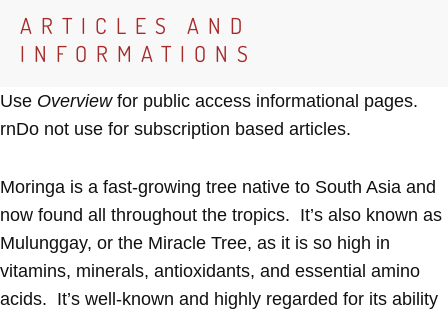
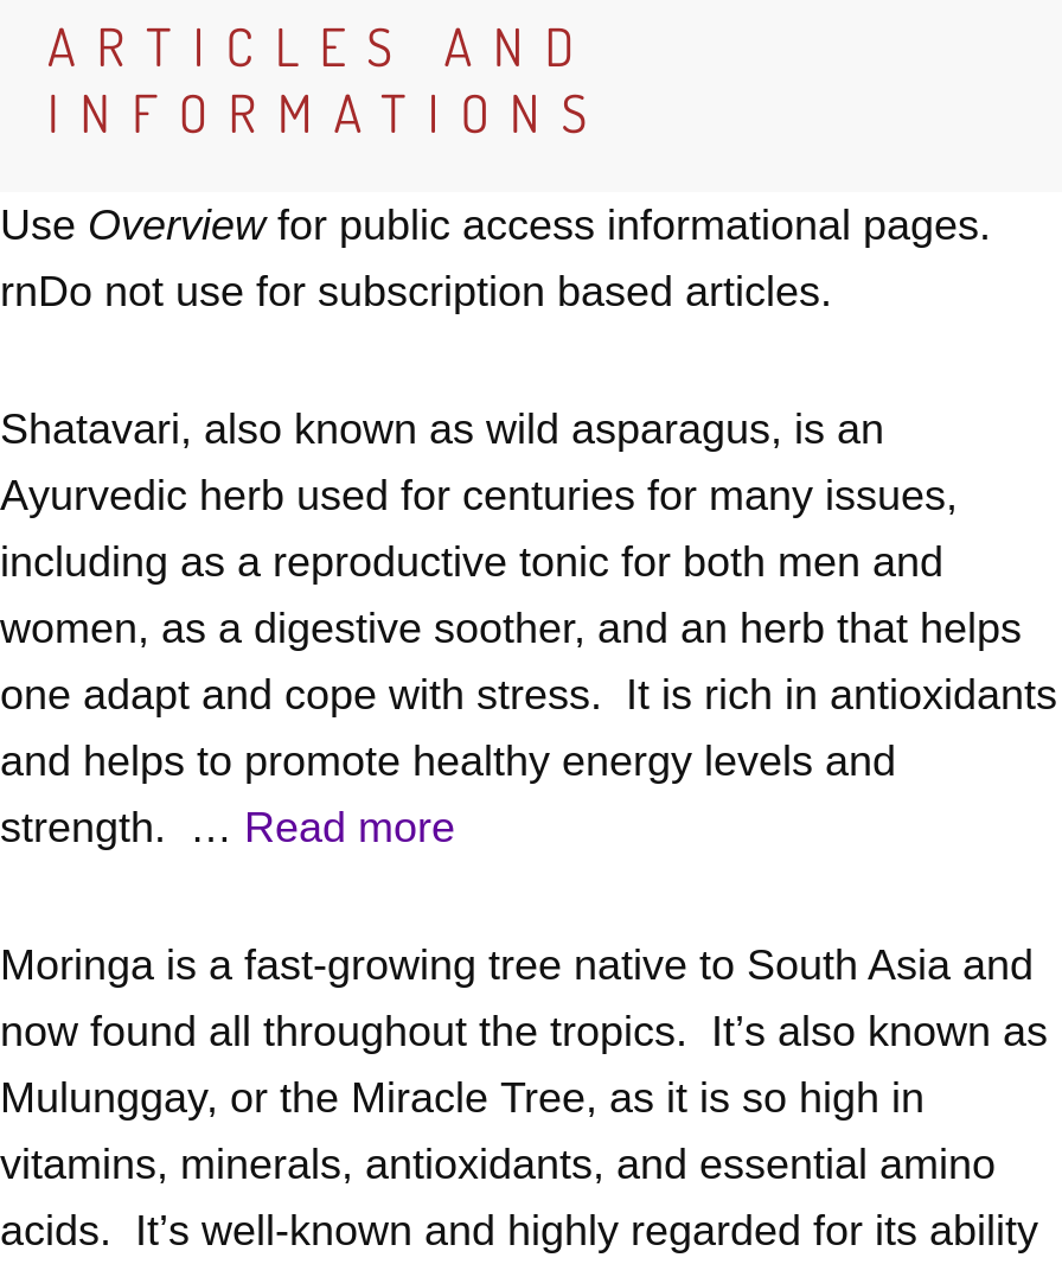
+ Shatavari, also known as wild asparagus, is an
+ Ayurvedic herb used for centuries for many issues,
+ including as a reproductive tonic for both men and
+ women, as a digestive soother, and an herb that helps
+ one adapt and cope with stress. It is rich in antioxidants
+ and helps to promote healthy energy levels and
+ strength. … Read more
